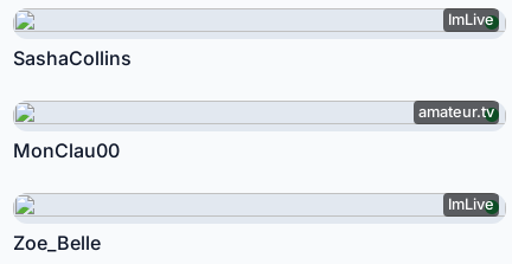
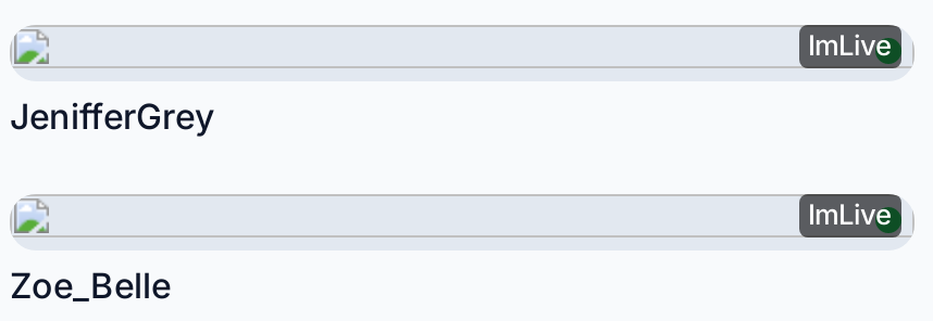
- SashaCollins
- amateur.tv
- MonClau00
+ JenifferGrey
